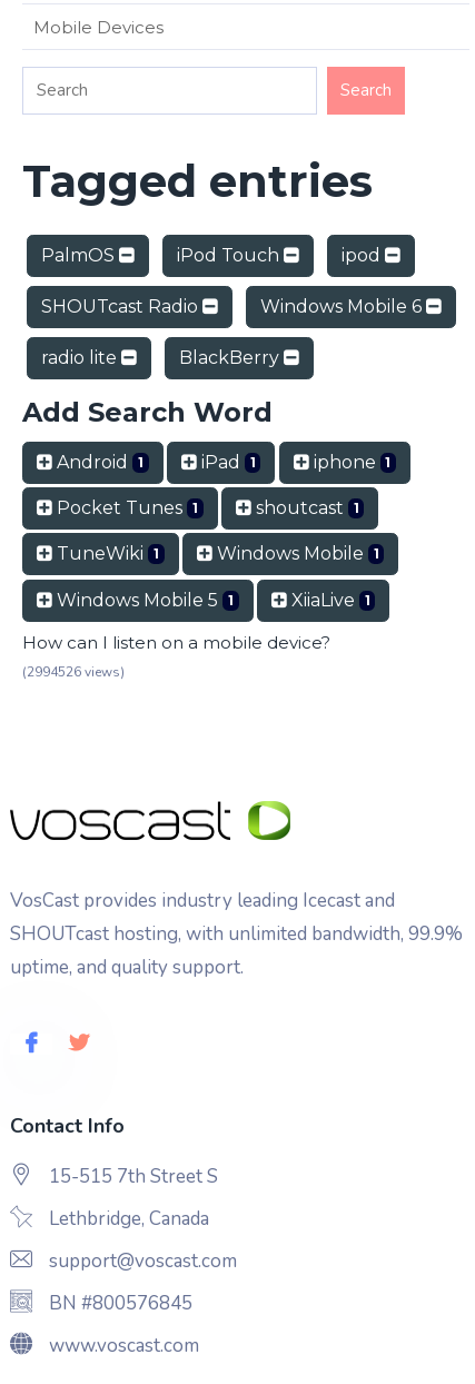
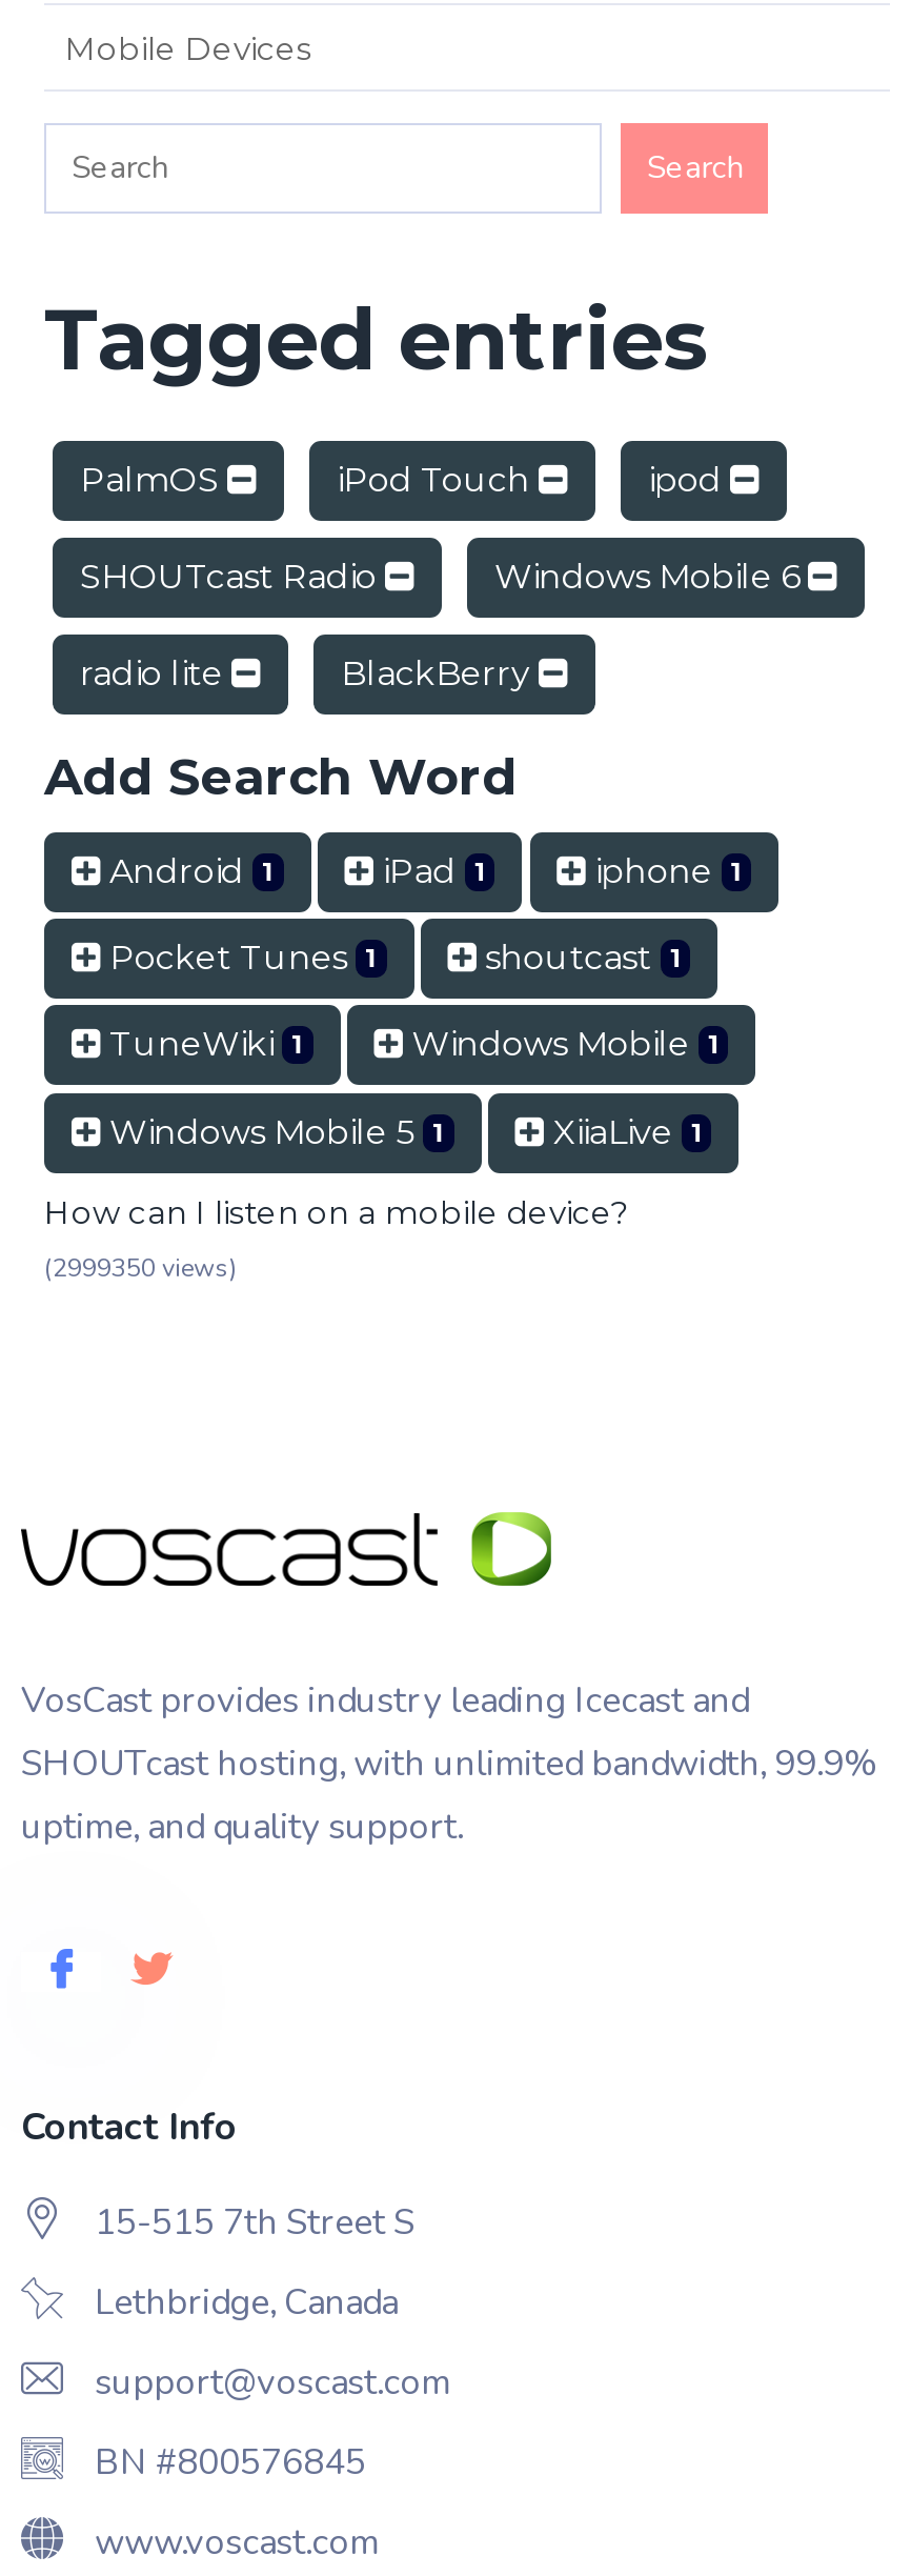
- (2994526 views)
+ (2999350 views)
